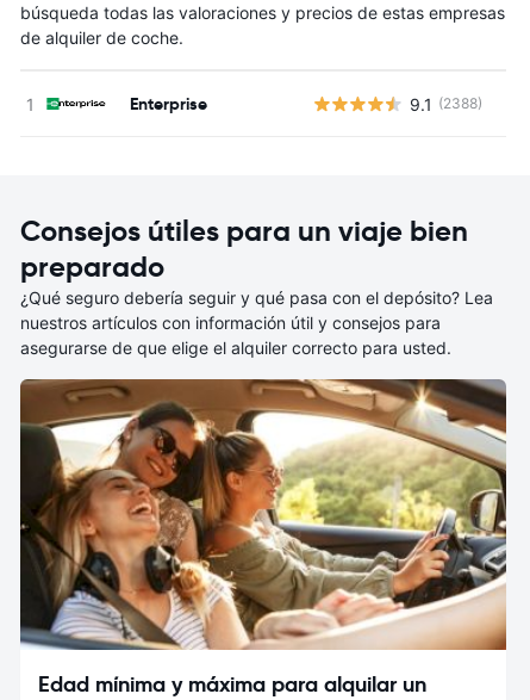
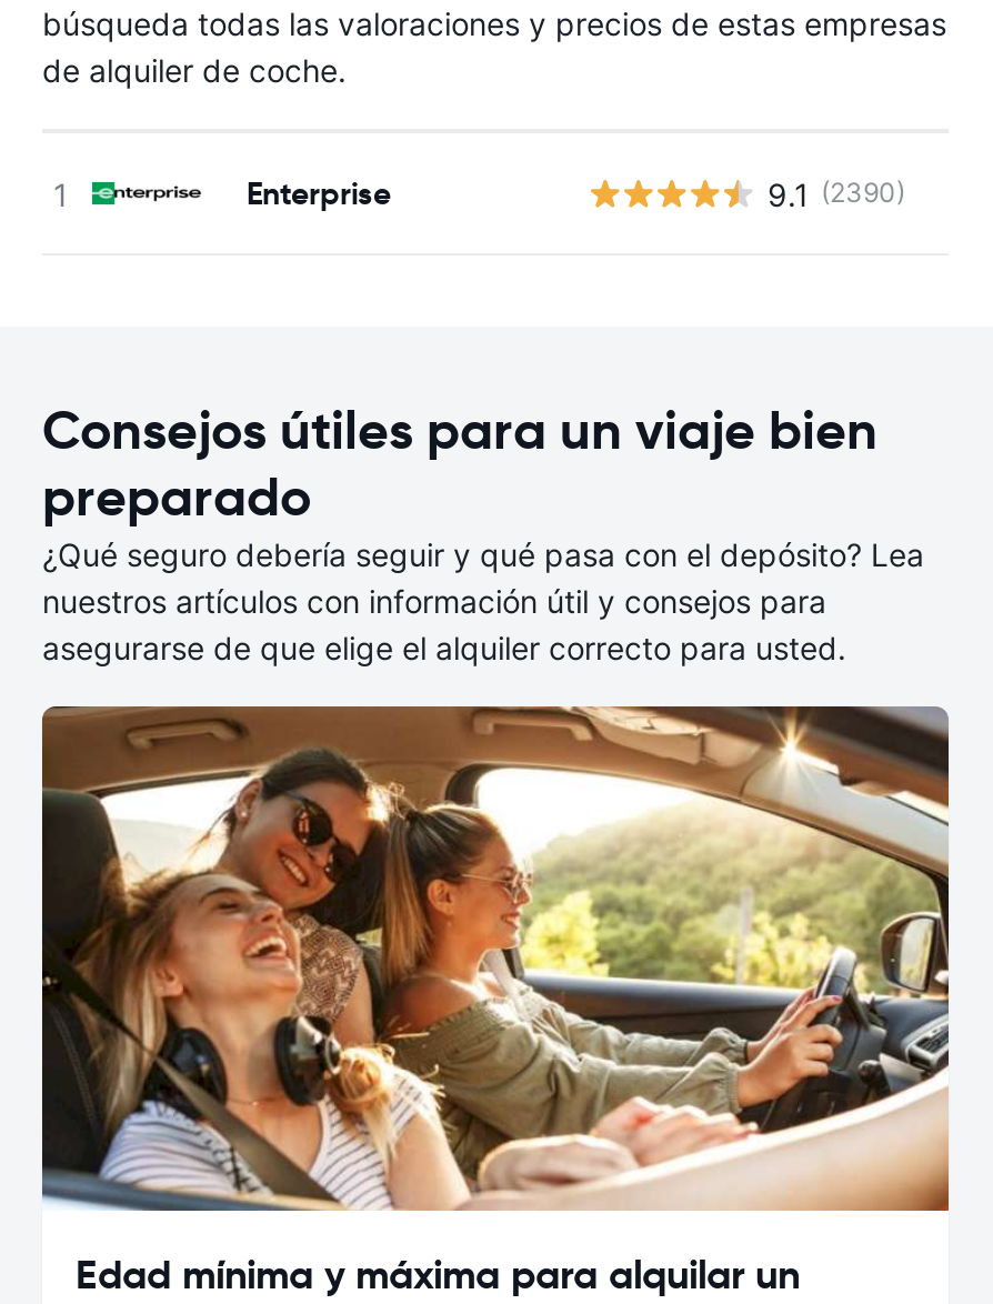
- 9.1 (2388)
+ 9.1 (2390)
